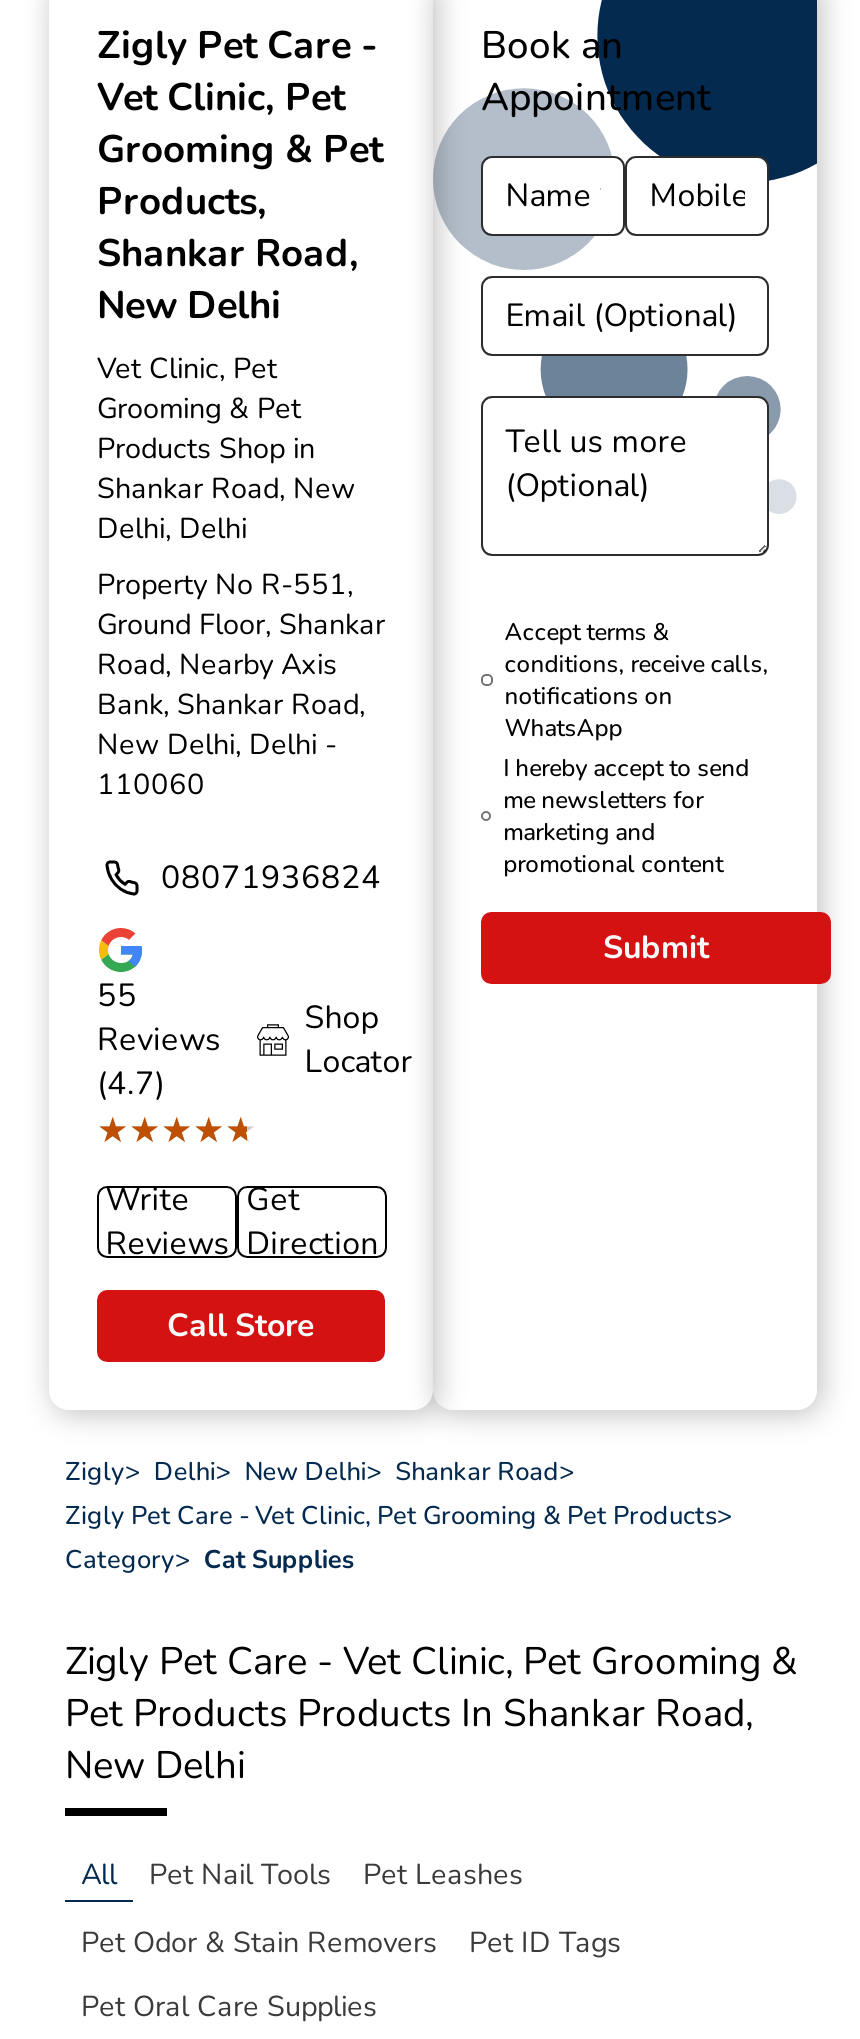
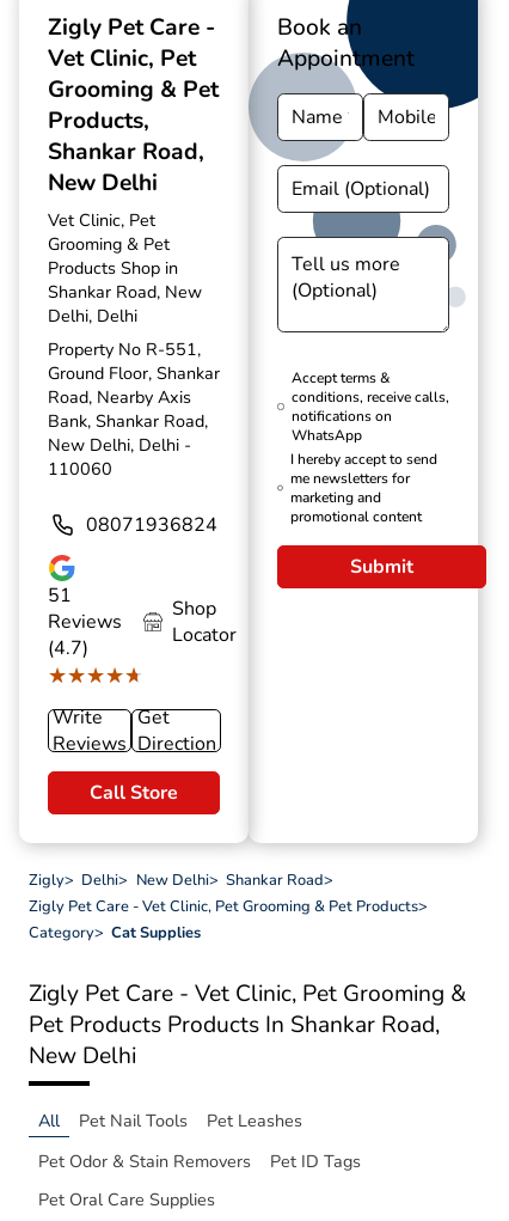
- 55
+ 51
